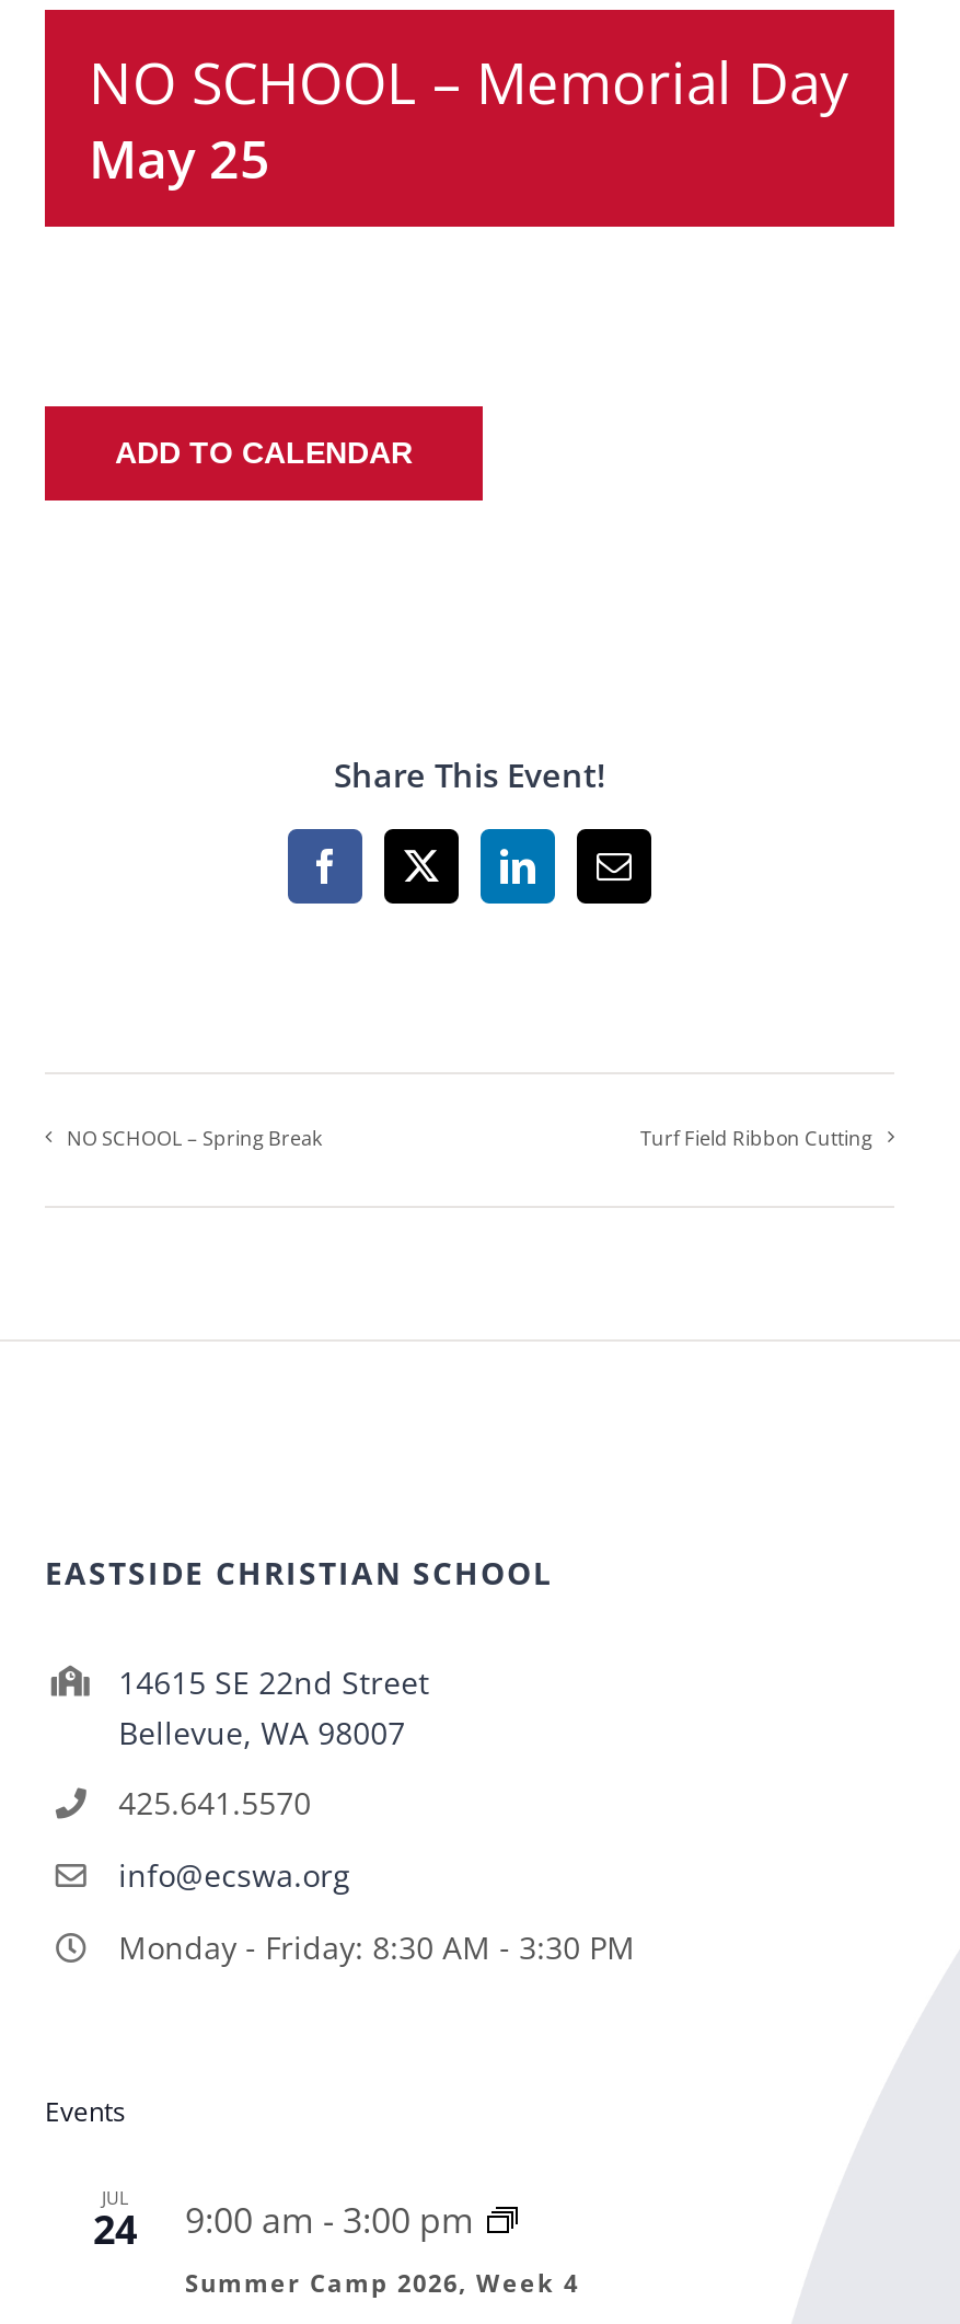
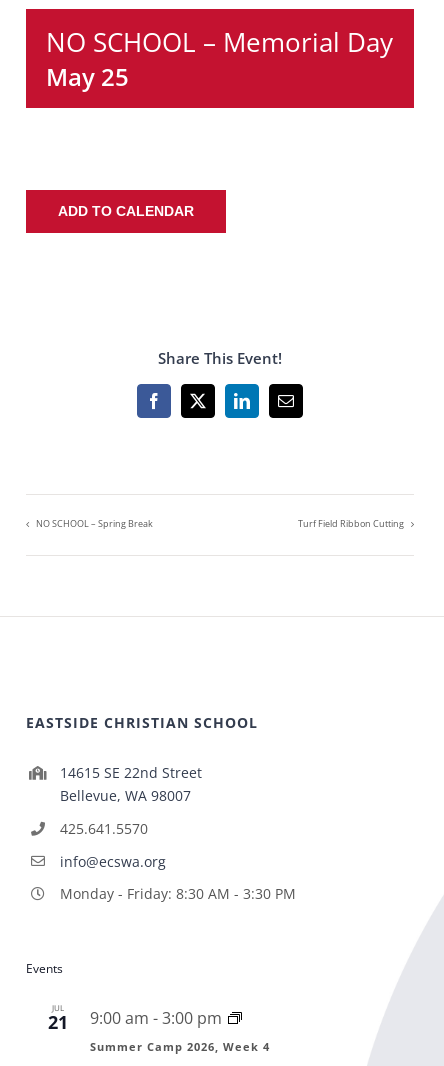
- 24 9:00 am - 3:00 pm
+ 21 9:00 am - 3:00 pm
